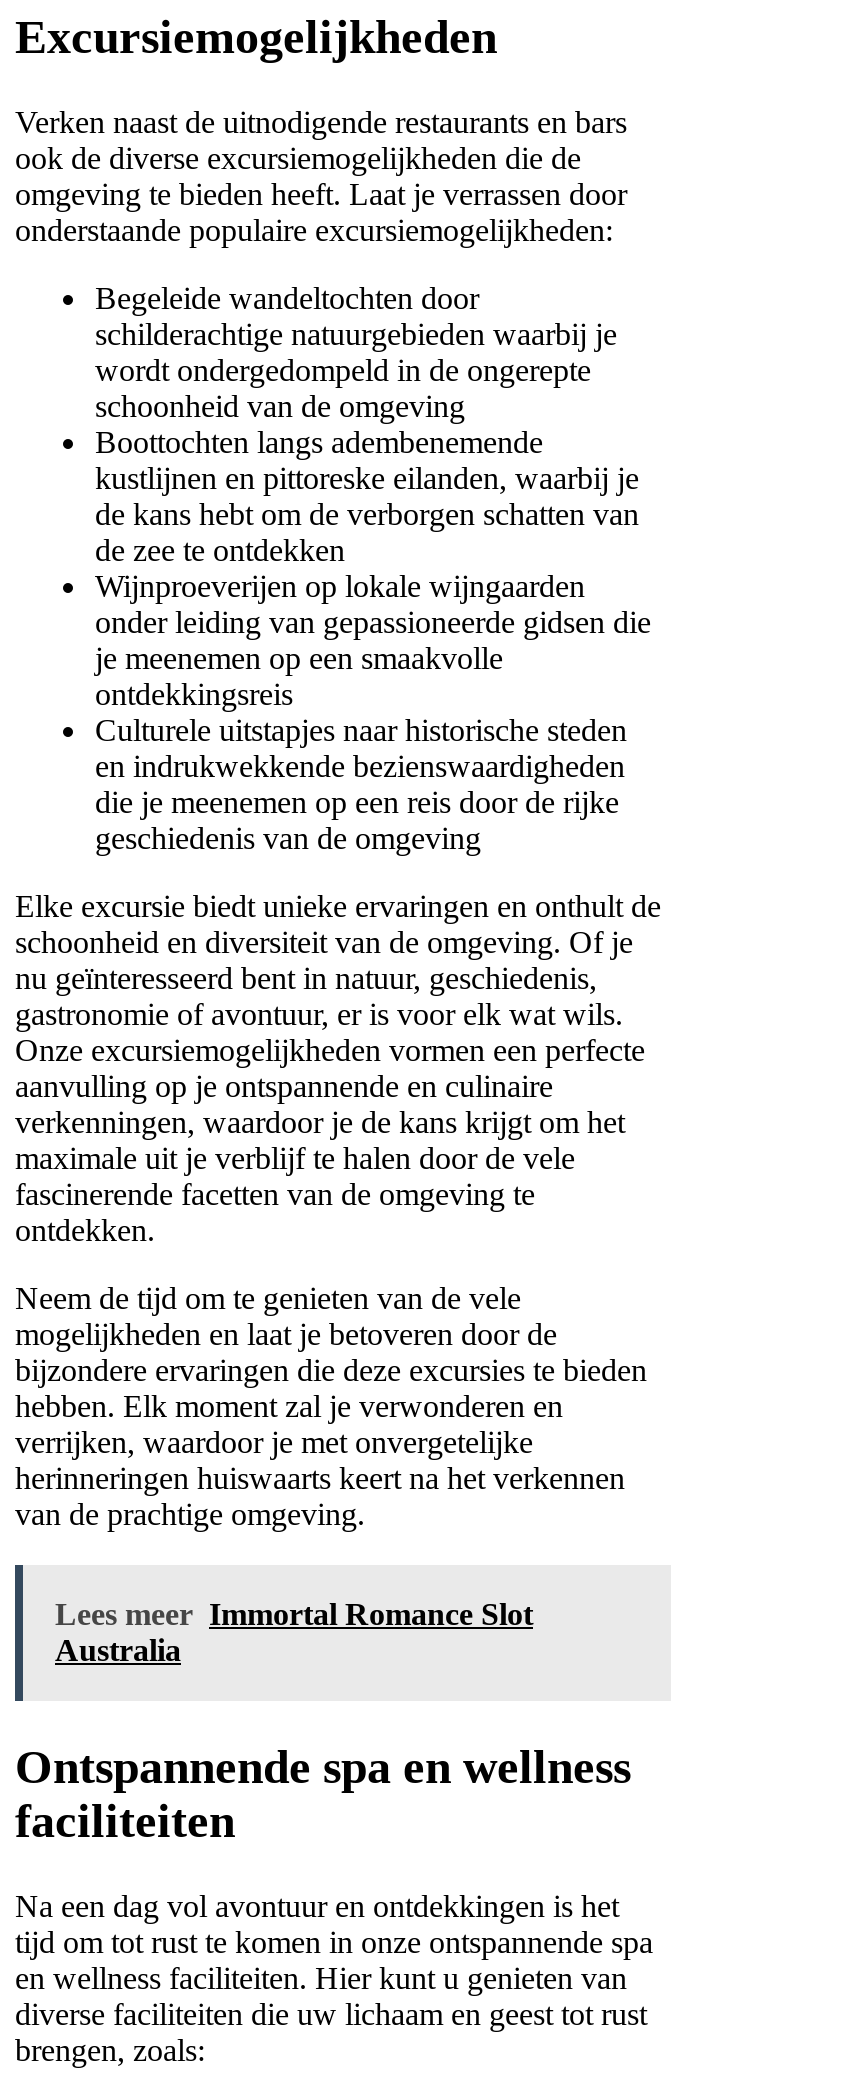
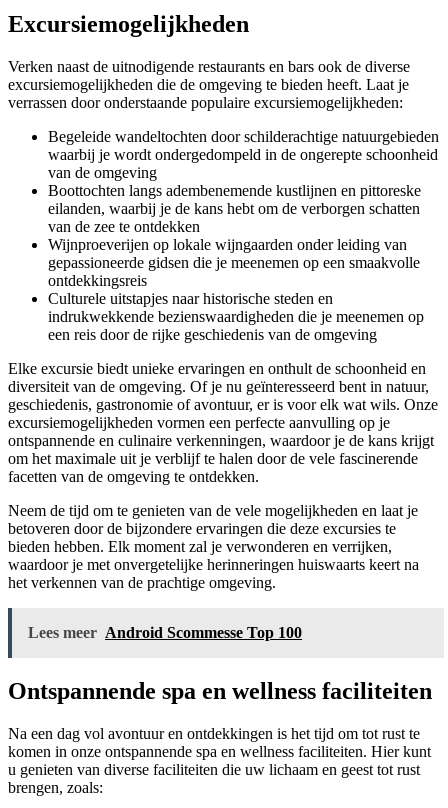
- Lees meer Immortal Romance Slot
- Australia
+ Lees meer Android Scommesse Top 100
